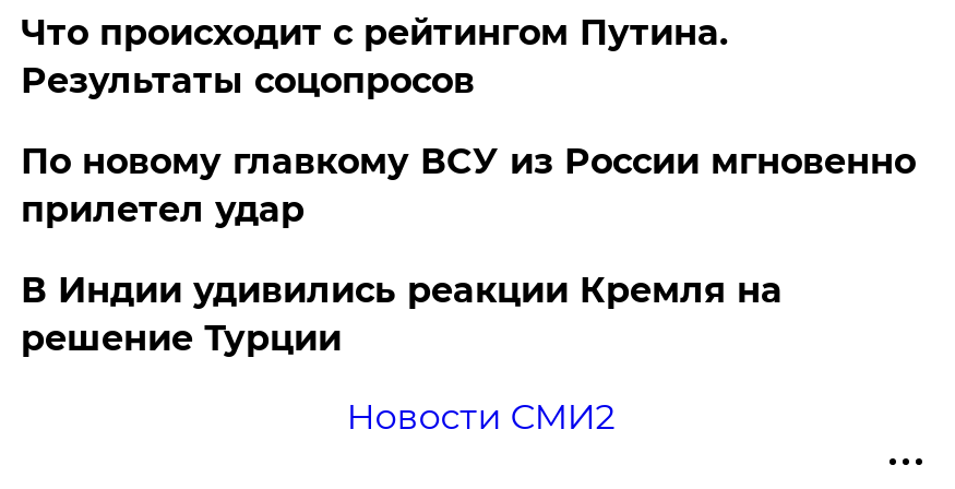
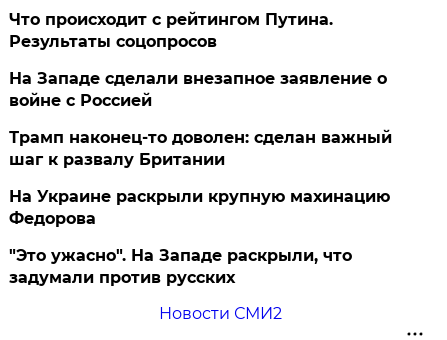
- По новому главкому ВСУ из России мгновенно
- прилетел удар
- В Индии удивились реакции Кремля на
- решение Турции
+ На Западе сделали внезапное заявление о
+ войне с Россией
+ Трамп наконец-то доволен: сделан важный
+ шаг к развалу Британии
+ На Украине раскрыли крупную махинацию
+ Федорова
+ "Это ужасно". На Западе раскрыли, что
+ задумали против русских
